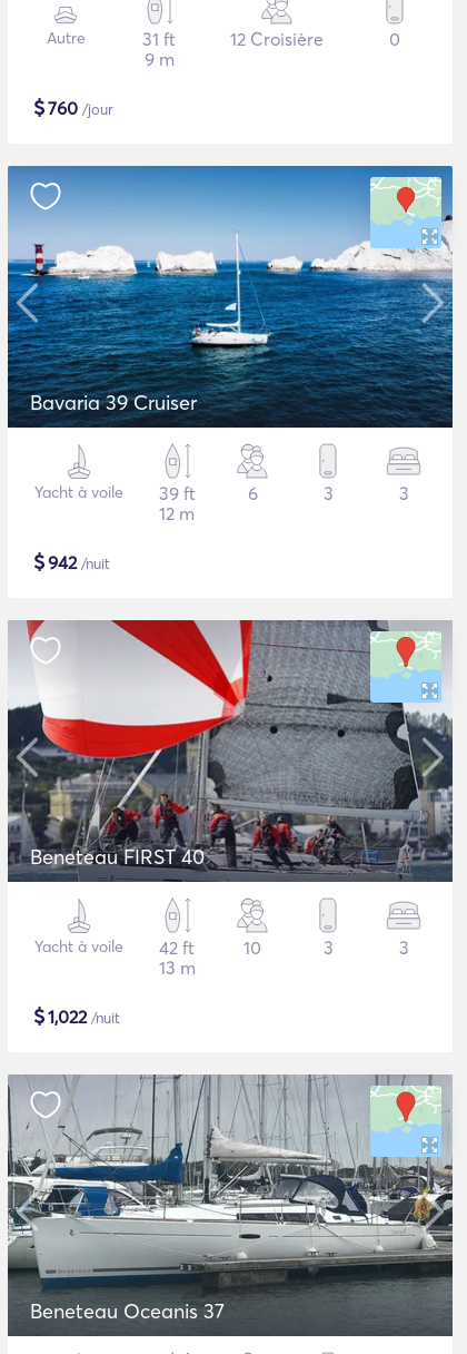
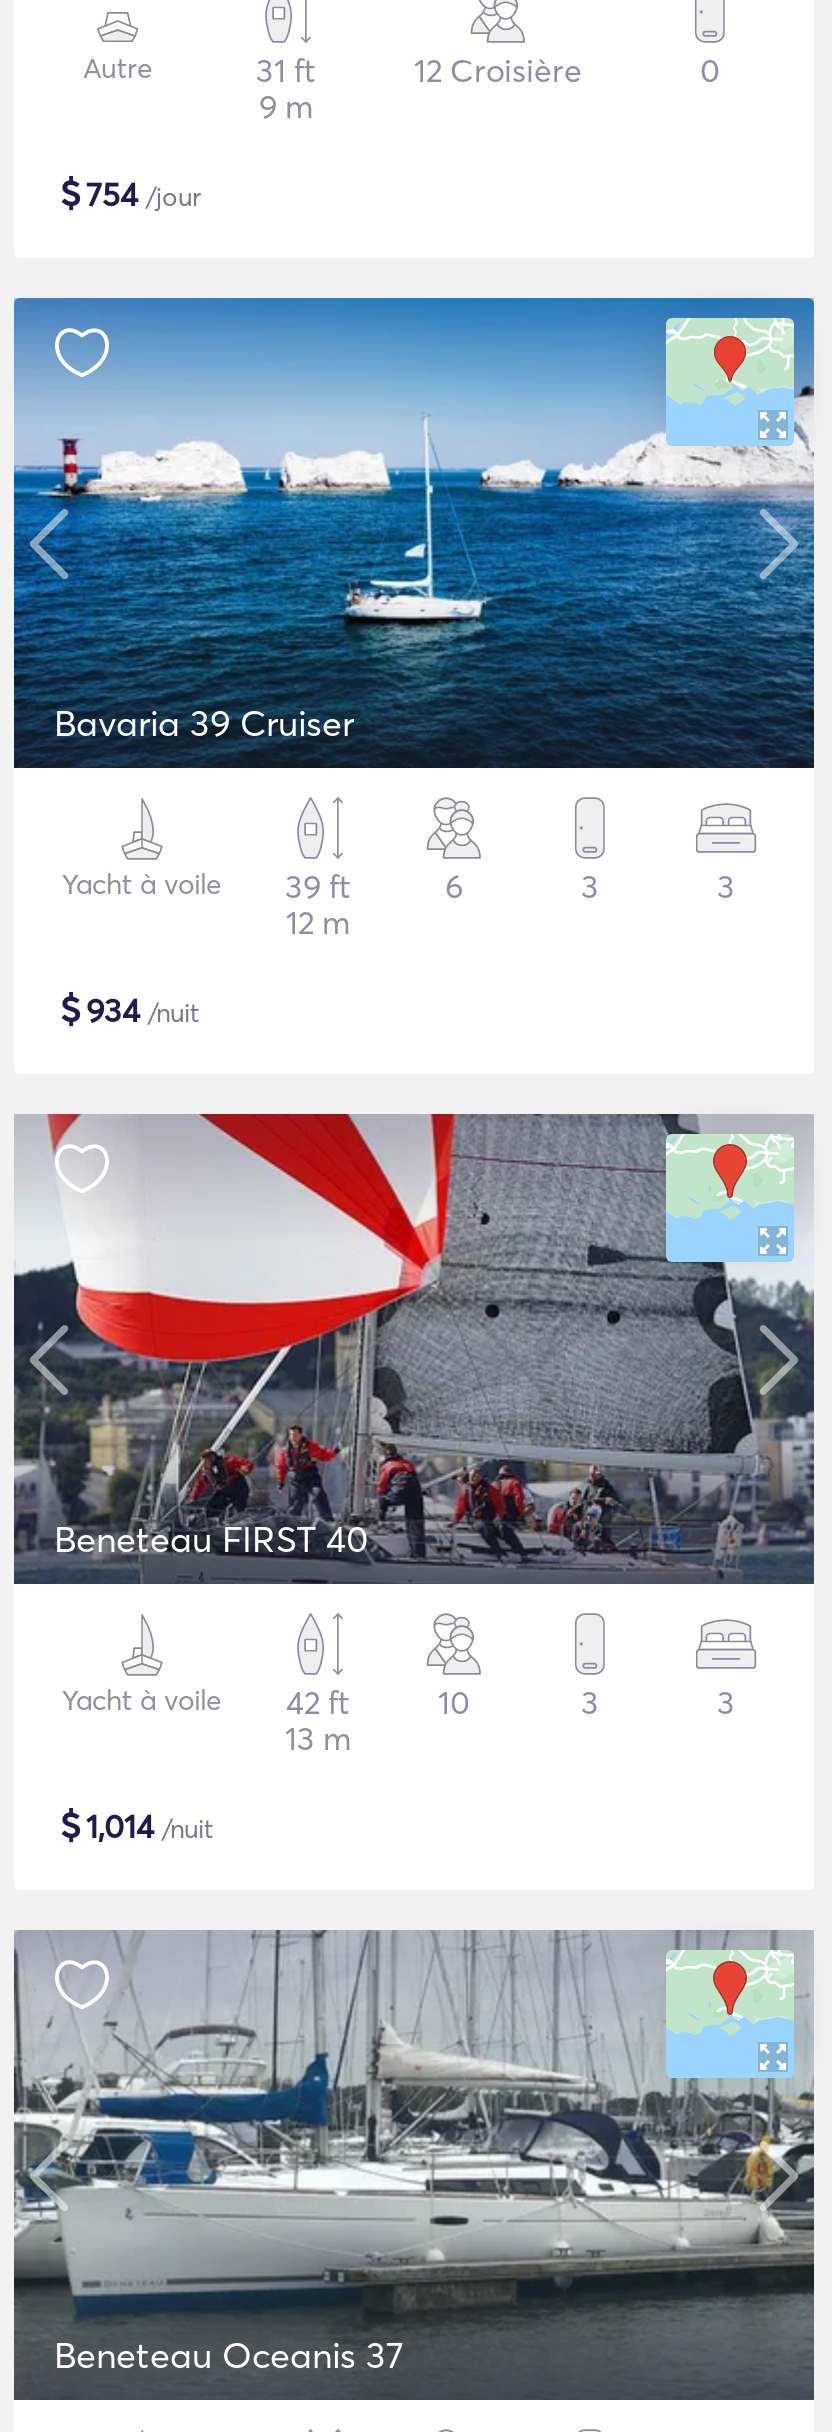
- $760 /jour
+ $754 /jour

- $942 /nuit
+ $934 /nuit

- $1,022 /nuit
+ $1,014 /nuit
